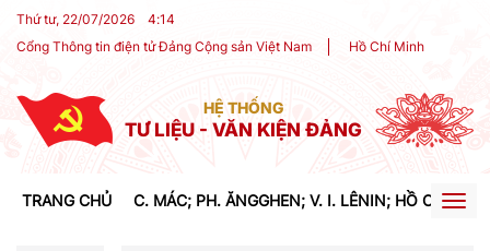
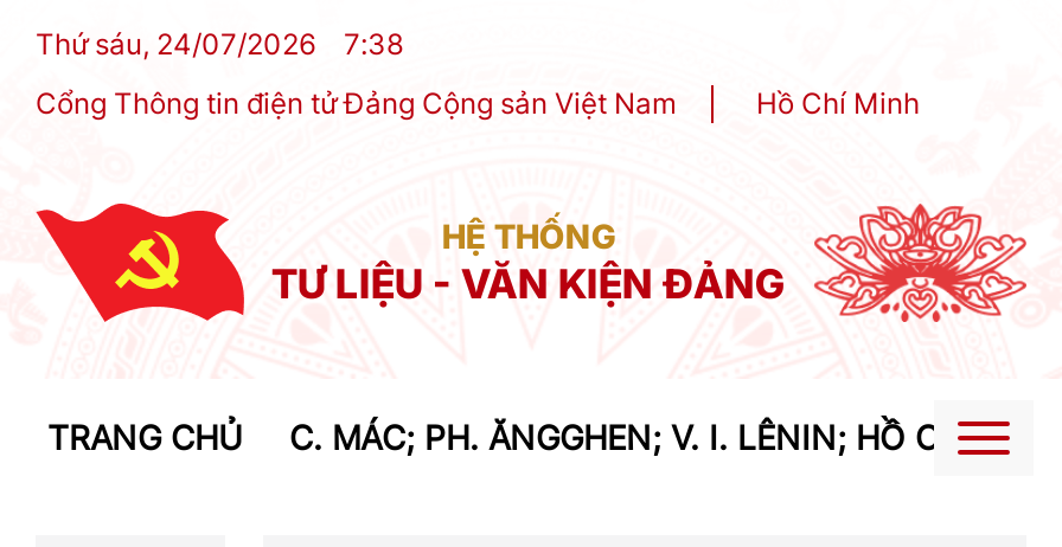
- Thứ tư, 22/07/2026
+ Thứ sáu, 24/07/2026

- 4:14
+ 7:38
